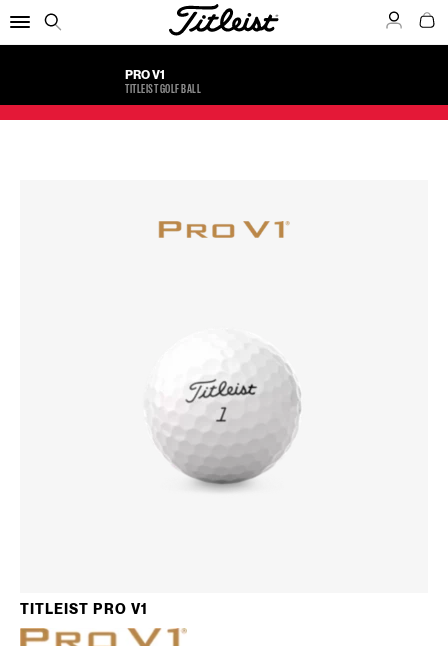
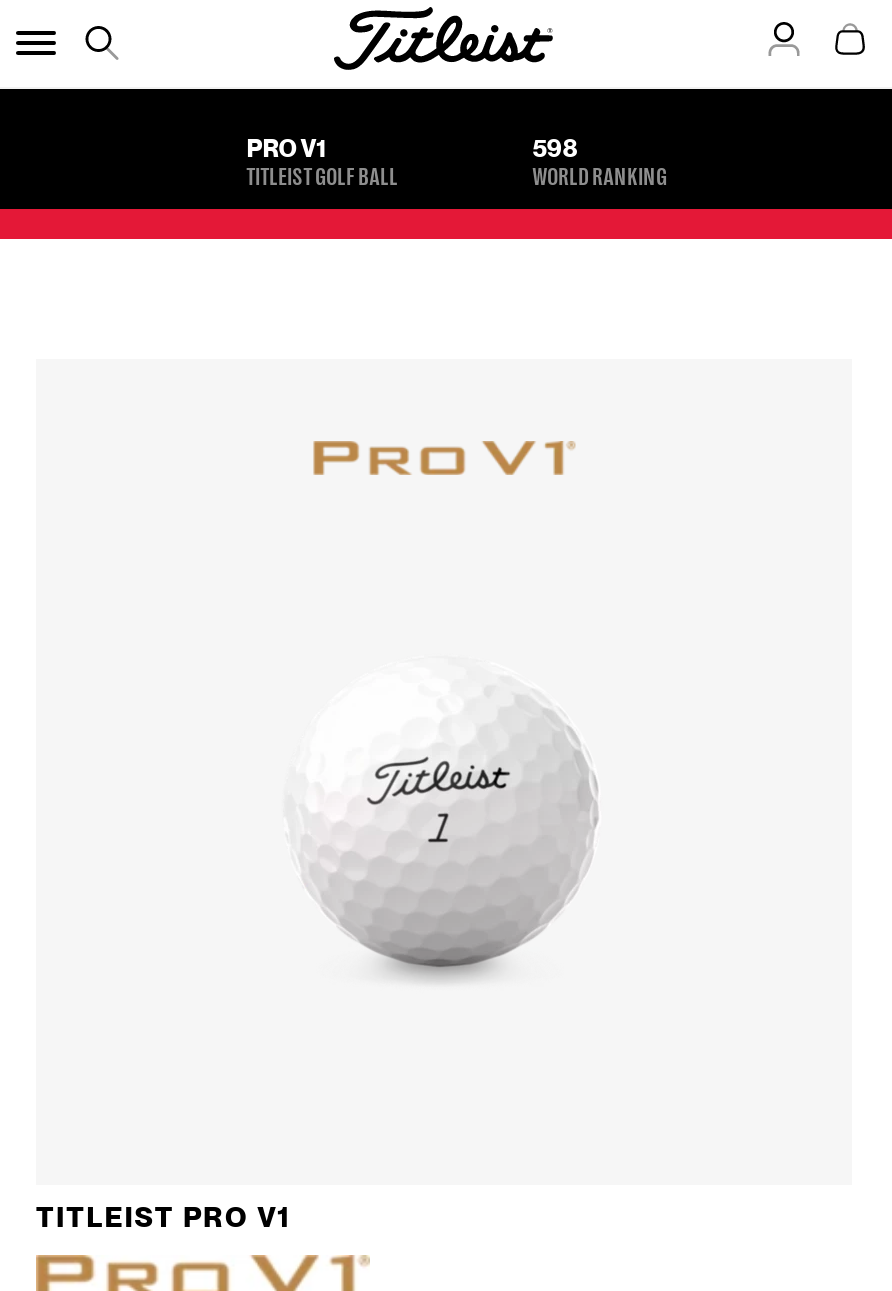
+ 598
+ WORLD RANKING
